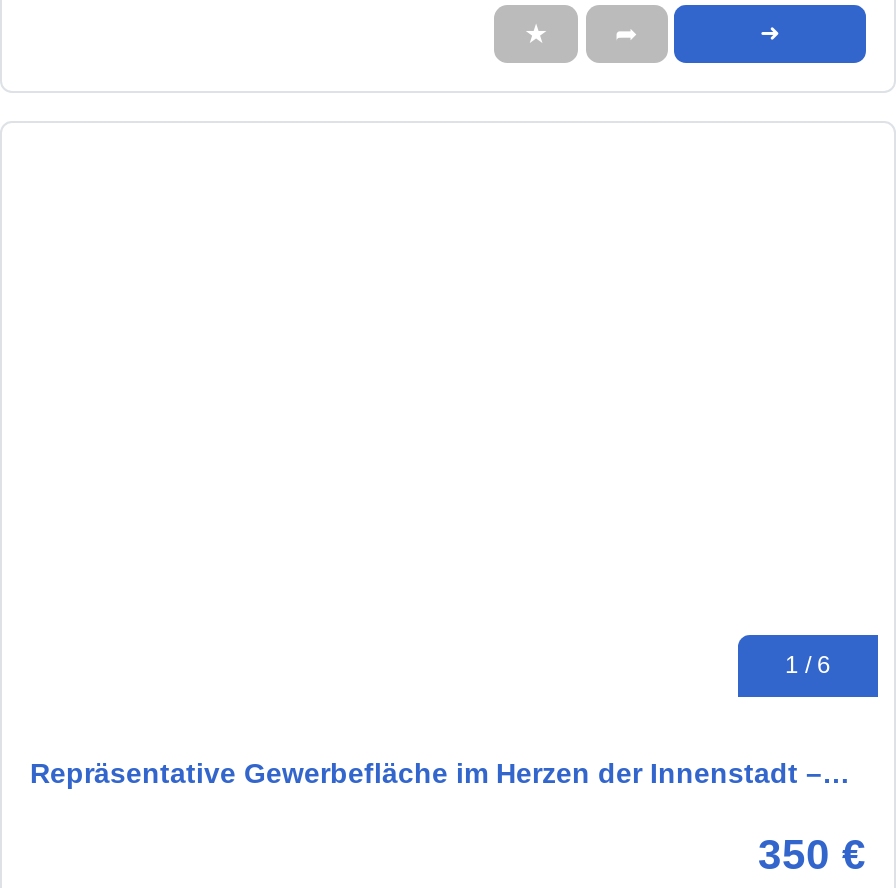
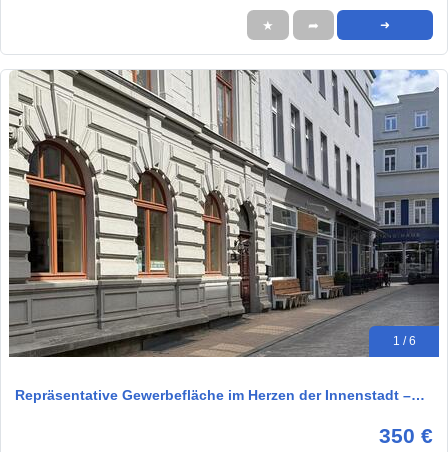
+ [image]
